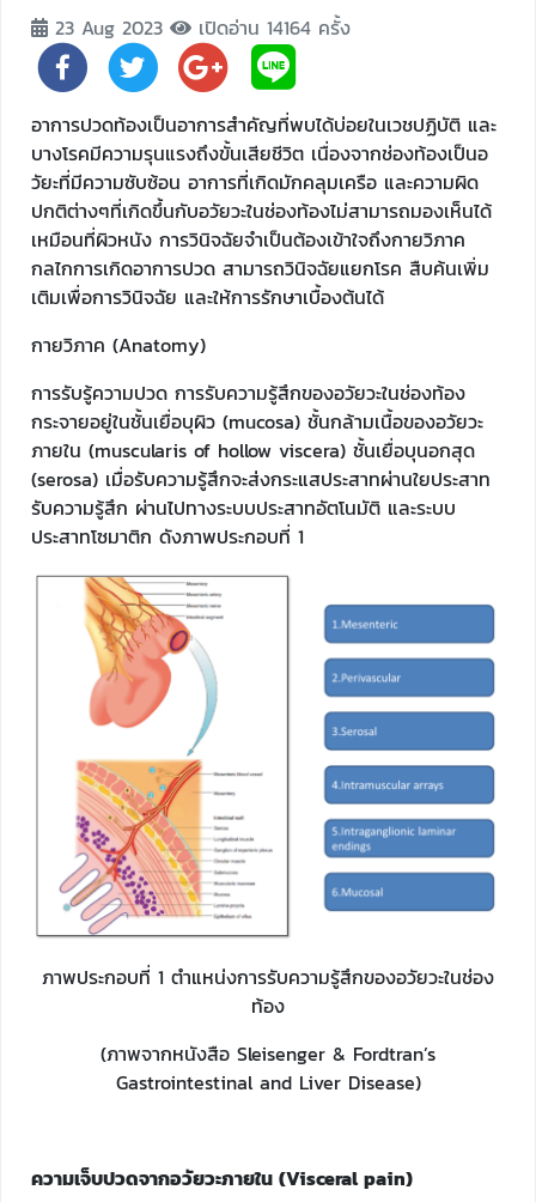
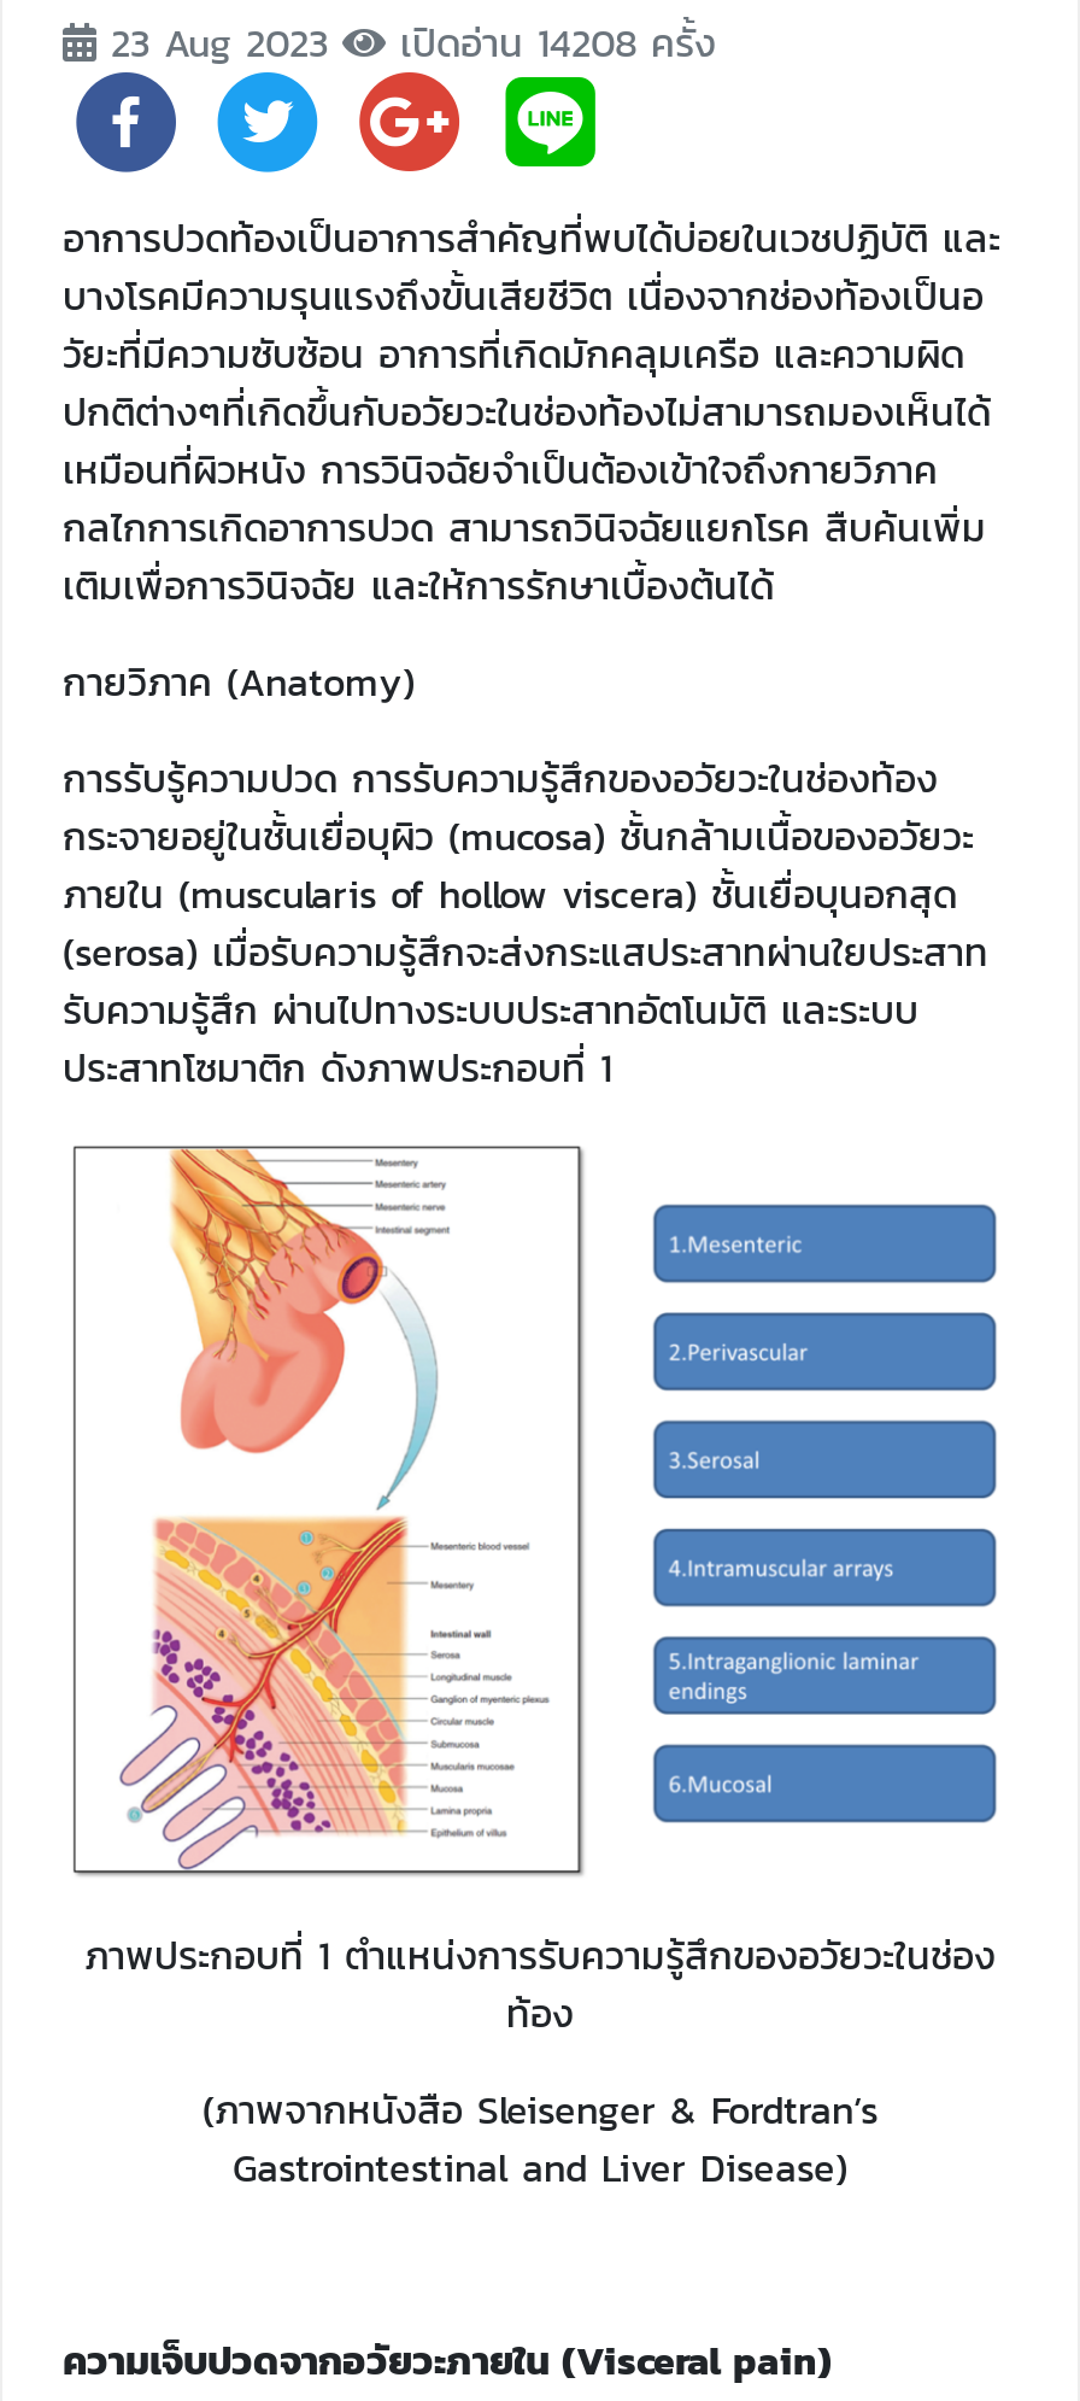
- เปิดอ่าน 14164 ครั้ง
+ เปิดอ่าน 14208 ครั้ง
